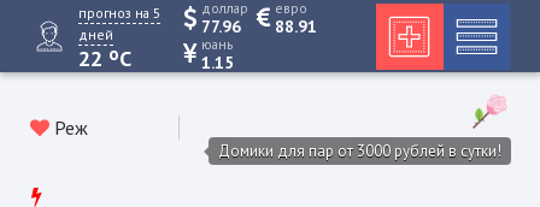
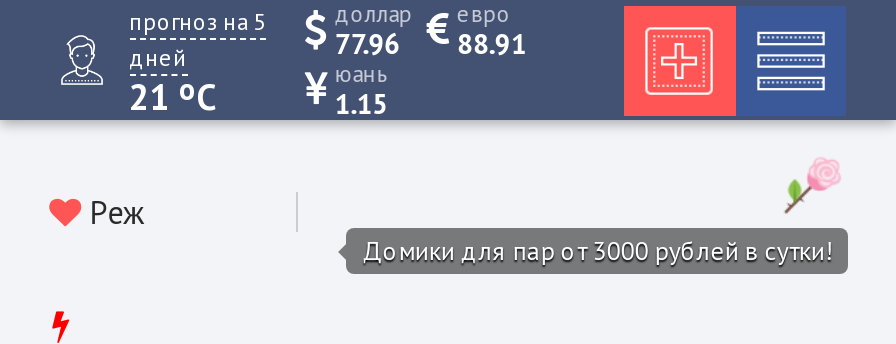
- 22oC
+ 21oC
